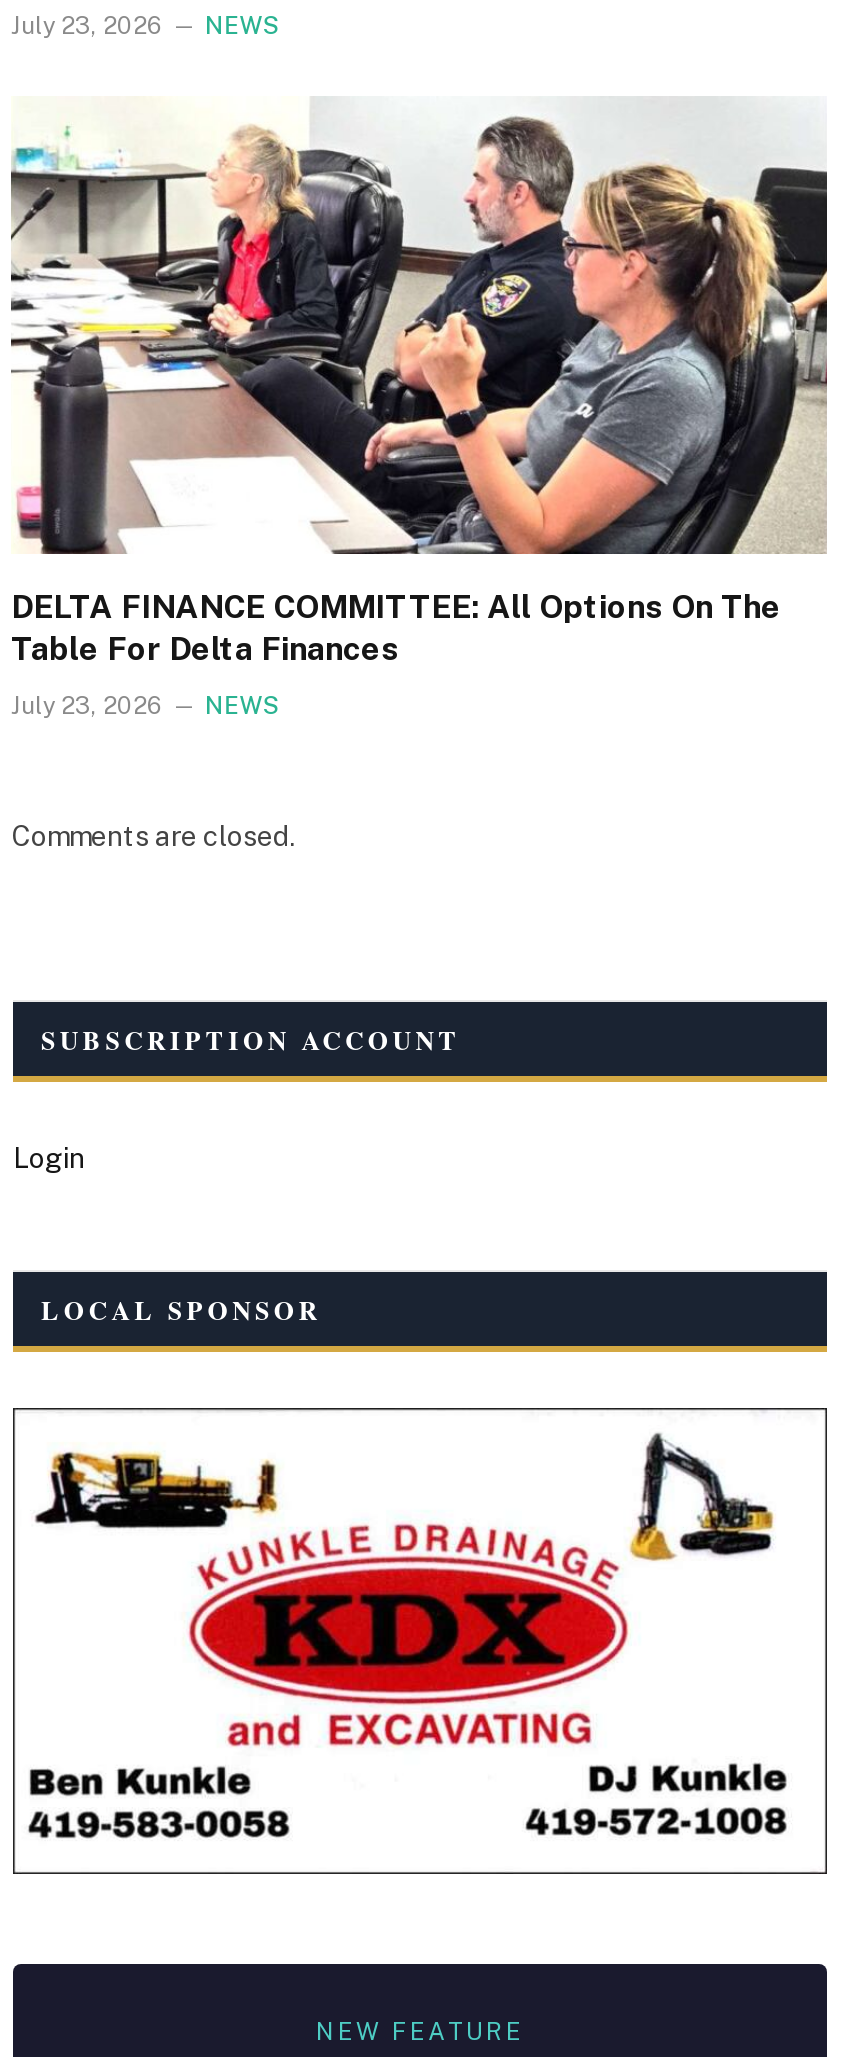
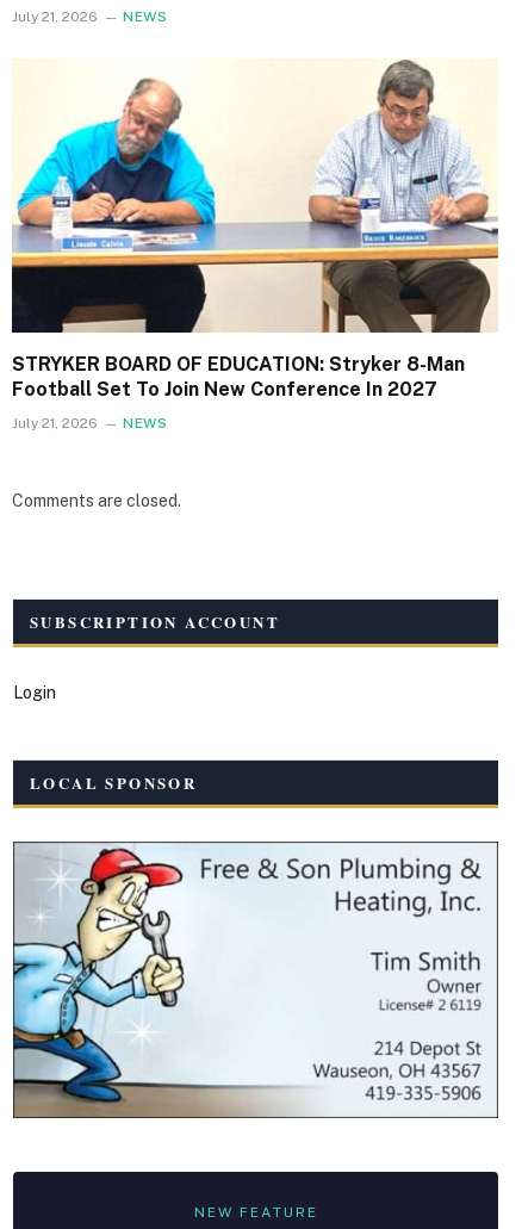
- July 23, 2026 NEWS
+ July 21, 2026 NEWS

- [image]
- DELTA FINANCE COMMITTEE: All Options On The
- Table For Delta Finances
+ [image]
+ STRYKER BOARD OF EDUCATION: Stryker 8-Man
+ Football Set To Join New Conference In 2027

- July 23, 2026 NEWS
+ July 21, 2026 NEWS

- [image]
+ [image]
